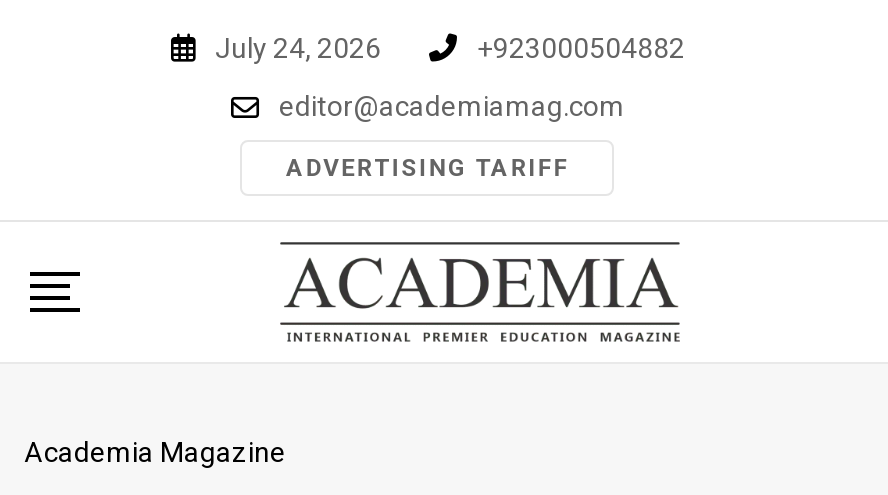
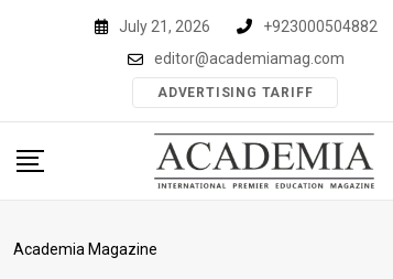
- July 24, 2026
+ July 21, 2026
